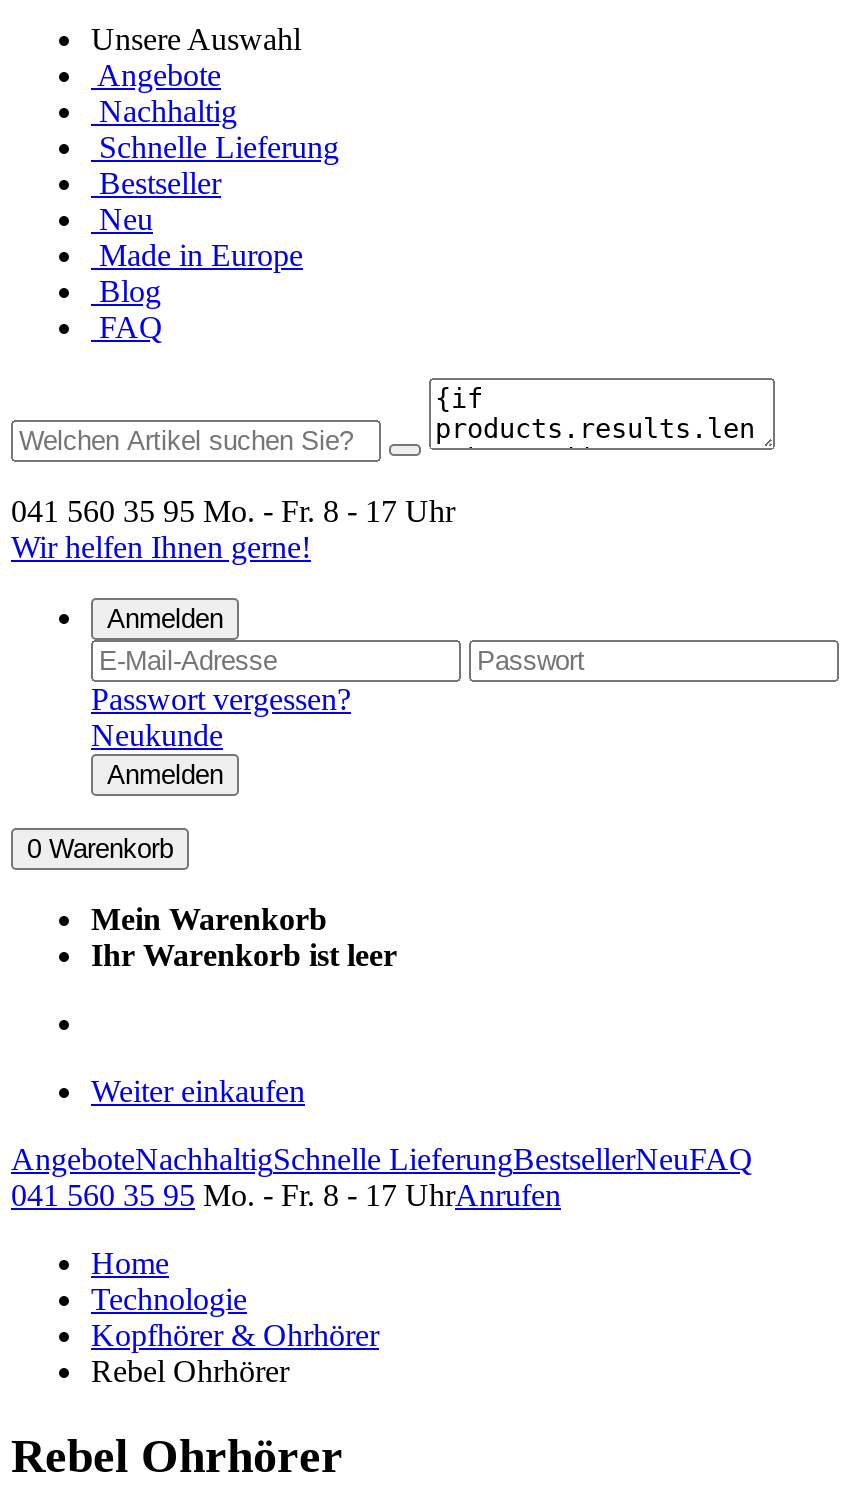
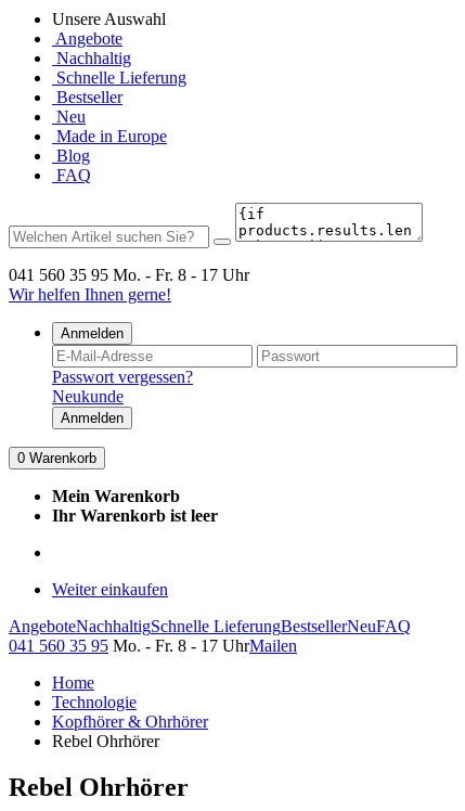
- 041 560 35 95 Mo. - Fr. 8 - 17 UhrAnrufen
+ 041 560 35 95 Mo. - Fr. 8 - 17 UhrMailen
